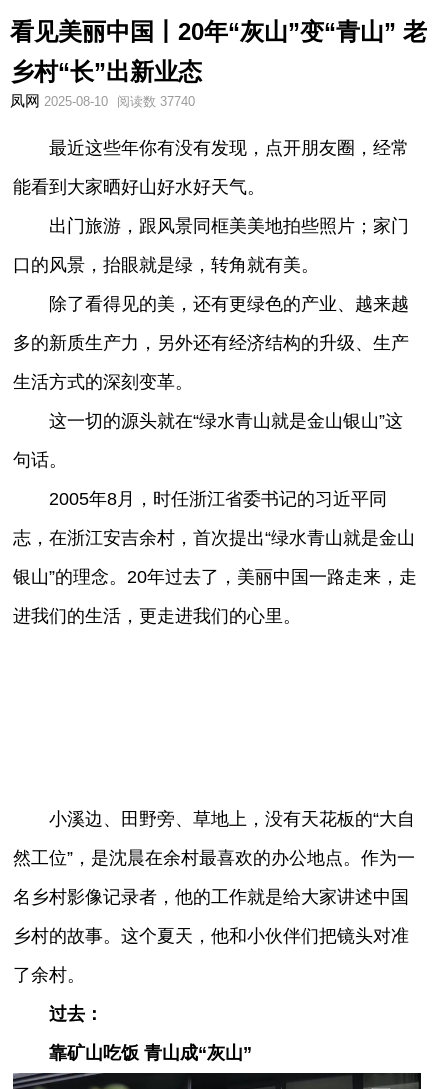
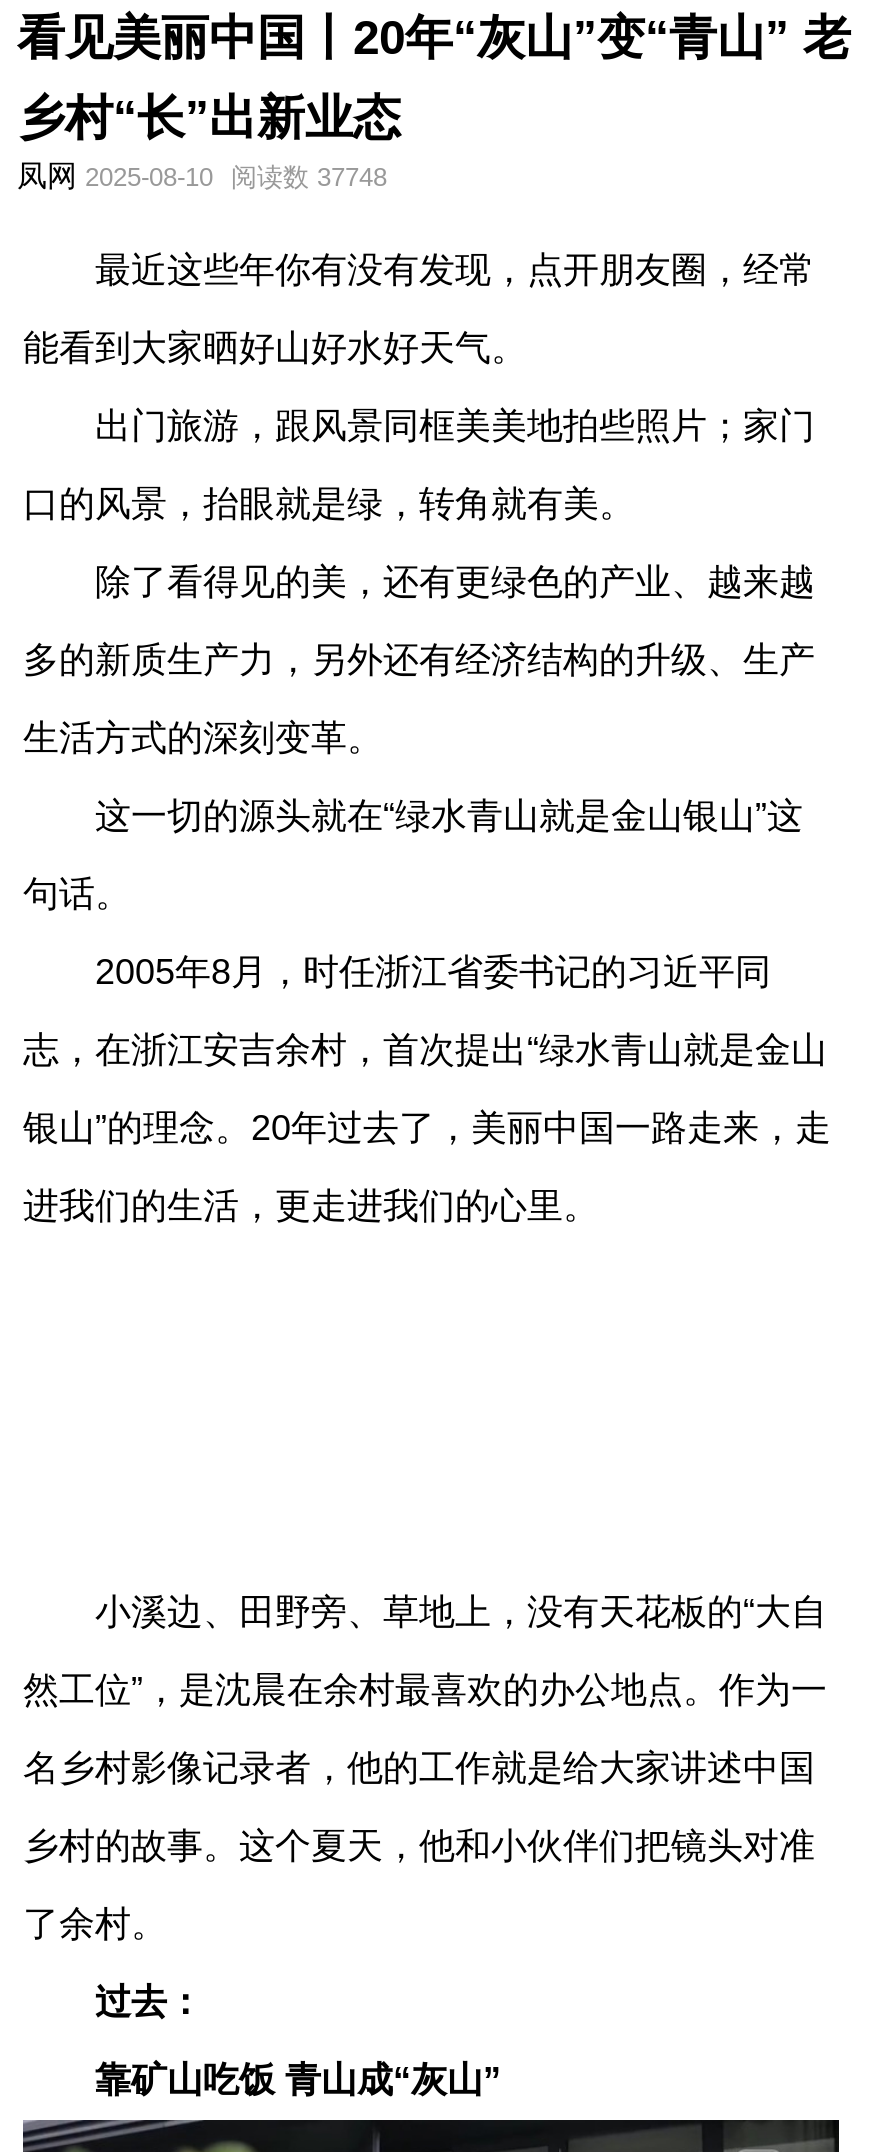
- 凤网 2025-08-10 阅读数 37740
+ 凤网 2025-08-10 阅读数 37748
